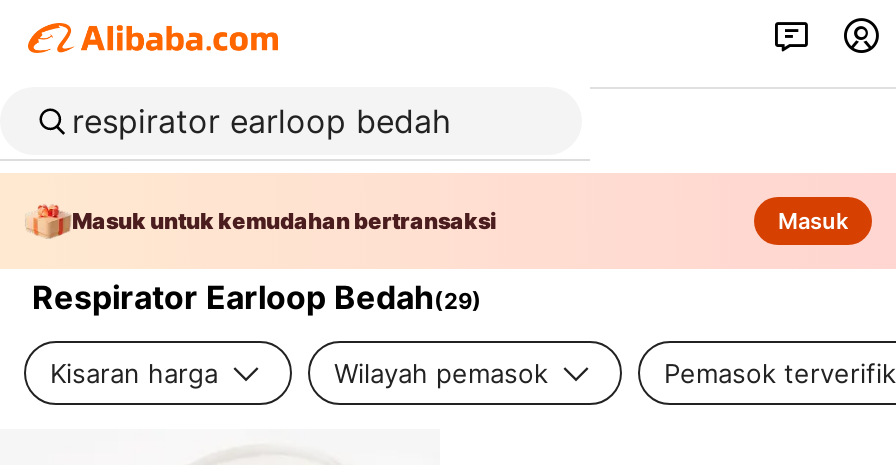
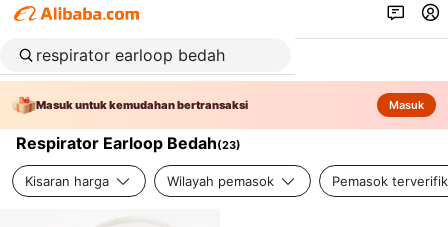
- Respirator Earloop Bedah(29)
+ Respirator Earloop Bedah(23)
